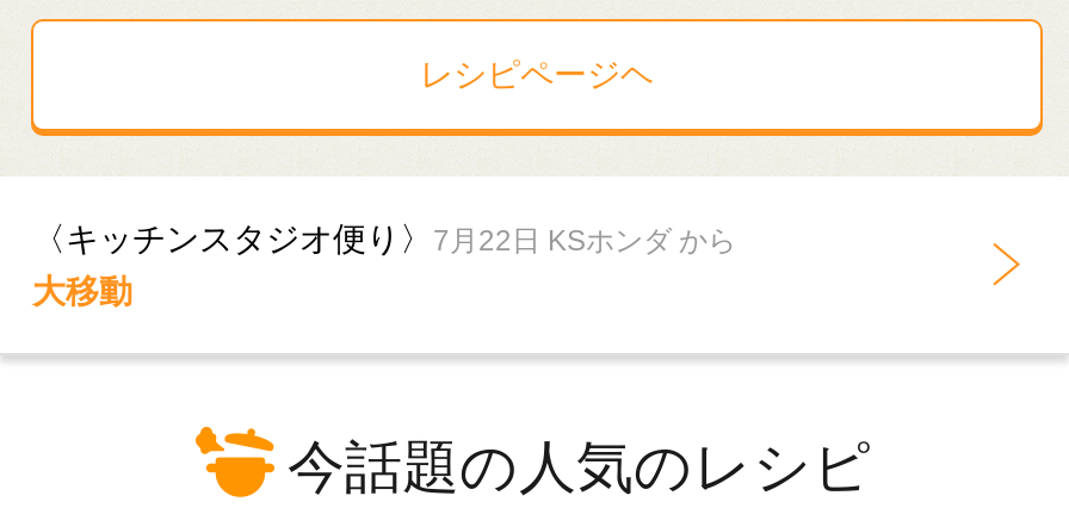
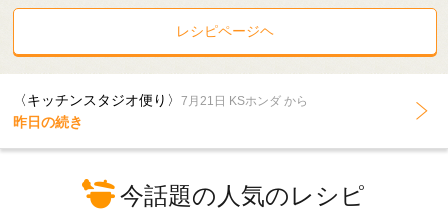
- 〈キッチンスタジオ便り〉7月22日 KSホンダ から
- 大移動
+ 〈キッチンスタジオ便り〉7月21日 KSホンダ から
+ 昨日の続き
